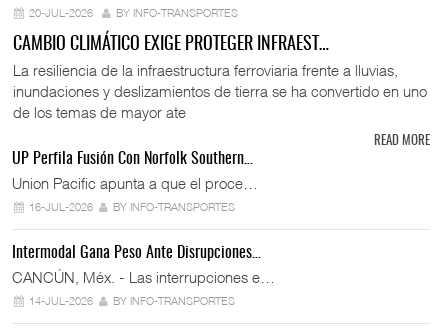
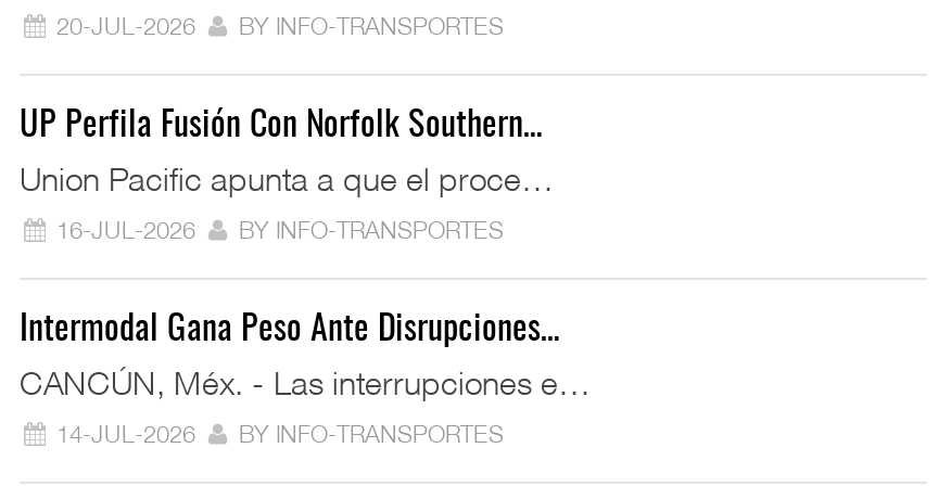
- CAMBIO CLIMÁTICO EXIGE PROTEGER INFRAEST…
- La resiliencia de la infraestructura ferroviaria frente a lluvias,
- inundaciones y deslizamientos de tierra se ha convertido en uno
- de los temas de mayor ate
- READ MORE
